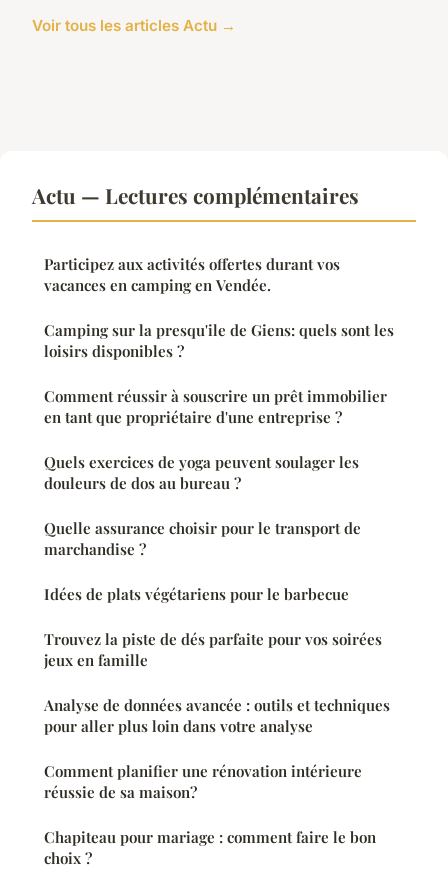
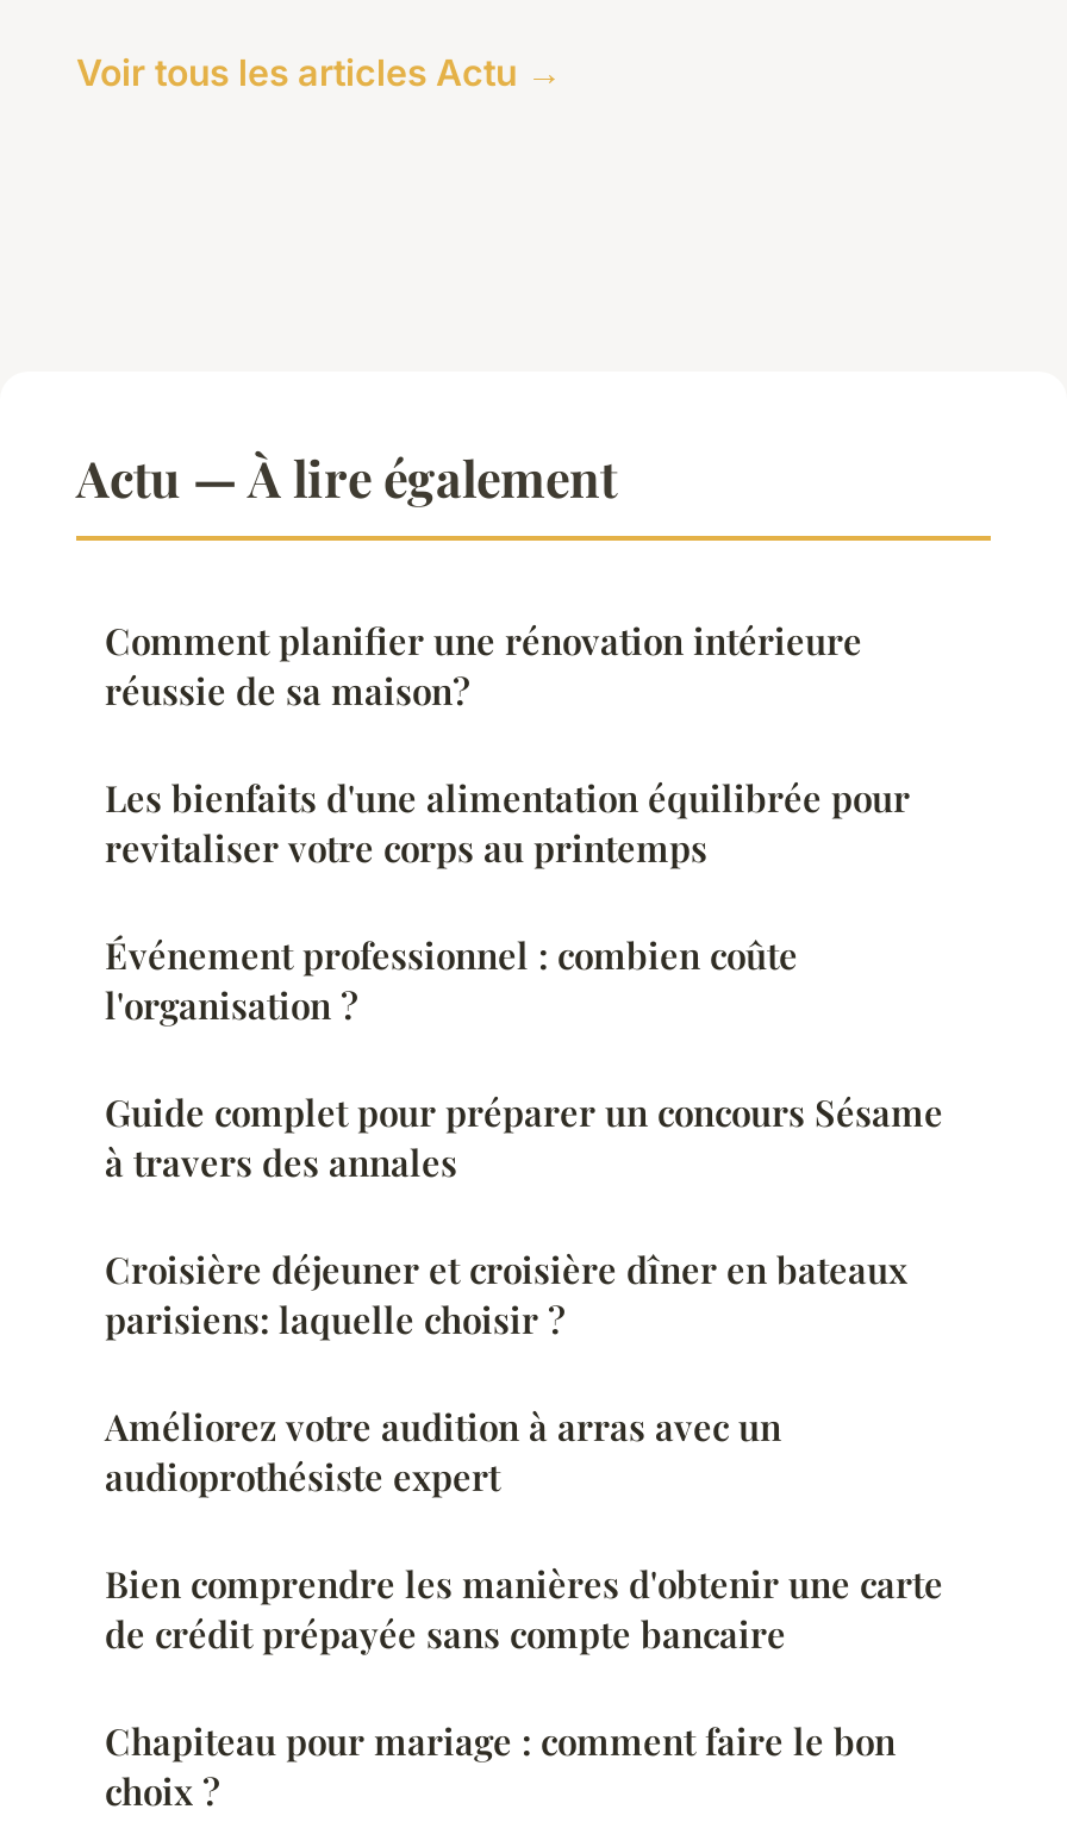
- Actu — Lectures complémentaires
- Participez aux activités offertes durant vos
- vacances en camping en Vendée.
- Camping sur la presqu'ile de Giens: quels sont les
- loisirs disponibles ?
- Comment réussir à souscrire un prêt immobilier
- en tant que propriétaire d'une entreprise ?
- Quels exercices de yoga peuvent soulager les
- douleurs de dos au bureau ?
- Quelle assurance choisir pour le transport de
- marchandise ?
- Idées de plats végétariens pour le barbecue
- Trouvez la piste de dés parfaite pour vos soirées
- jeux en famille
- Analyse de données avancée : outils et techniques
- pour aller plus loin dans votre analyse
+ Actu — À lire également

moved up: Comment planifier une rénovation intérieure | réussie de sa maison?

+ Les bienfaits d'une alimentation équilibrée pour
+ revitaliser votre corps au printemps
+ Événement professionnel : combien coûte
+ l'organisation ?
+ Guide complet pour préparer un concours Sésame
+ à travers des annales
+ Croisière déjeuner et croisière dîner en bateaux
+ parisiens: laquelle choisir ?
+ Améliorez votre audition à arras avec un
+ audioprothésiste expert
+ Bien comprendre les manières d'obtenir une carte
+ de crédit prépayée sans compte bancaire
